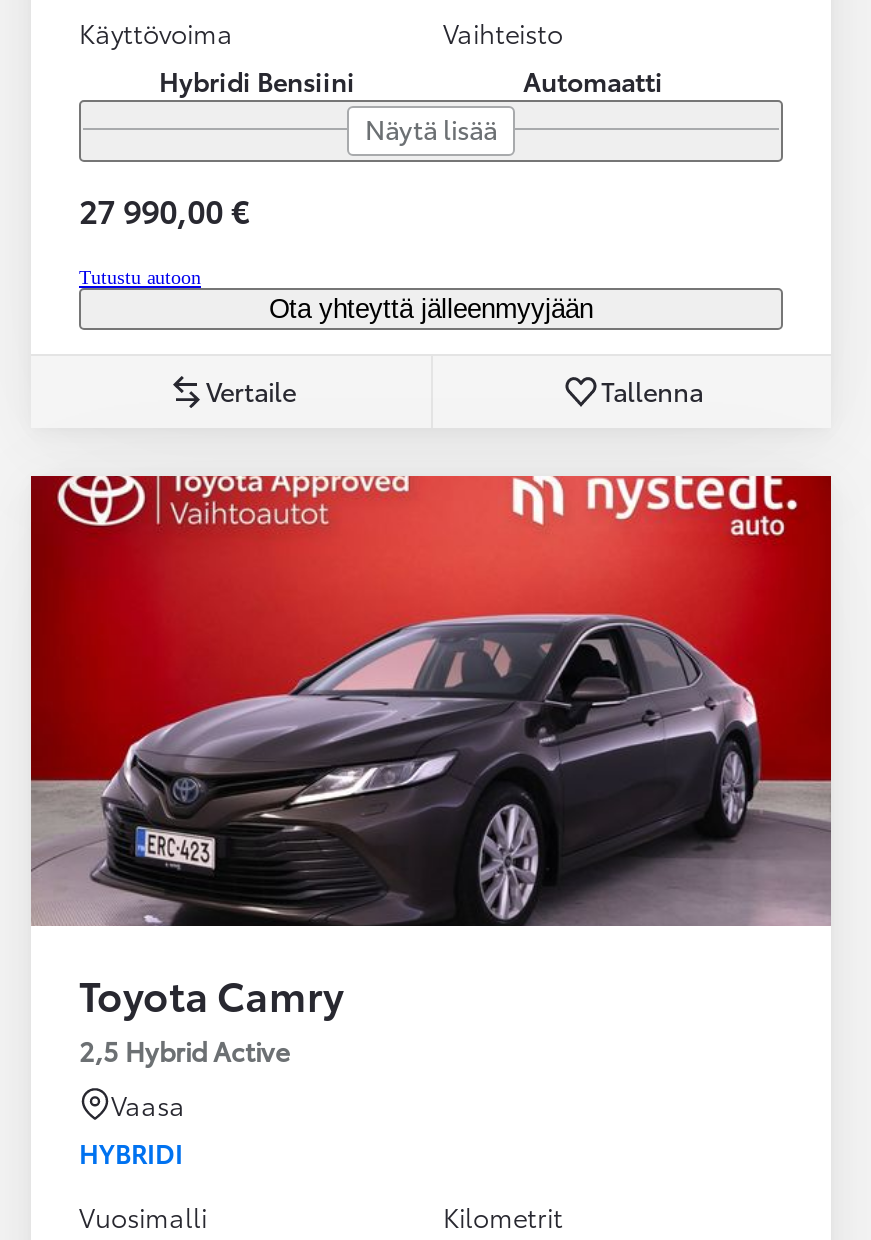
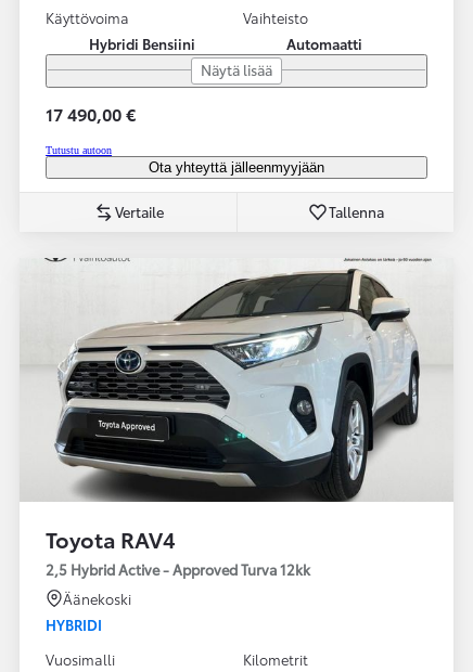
- 27 990,00 €
+ 17 490,00 €

- [image]
- Toyota Camry
- 2,5 Hybrid Active
+ [image]
+ Toyota RAV4
+ 2,5 Hybrid Active - Approved Turva 12kk

- Vaasa
+ Äänekoski
